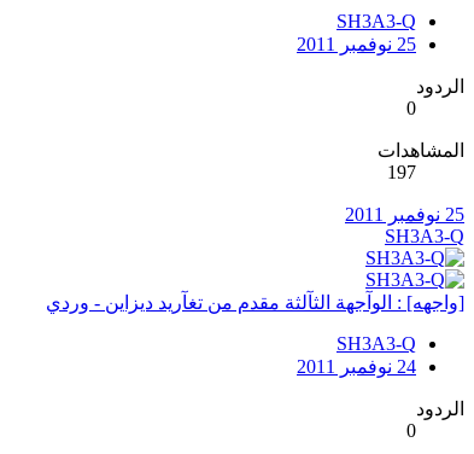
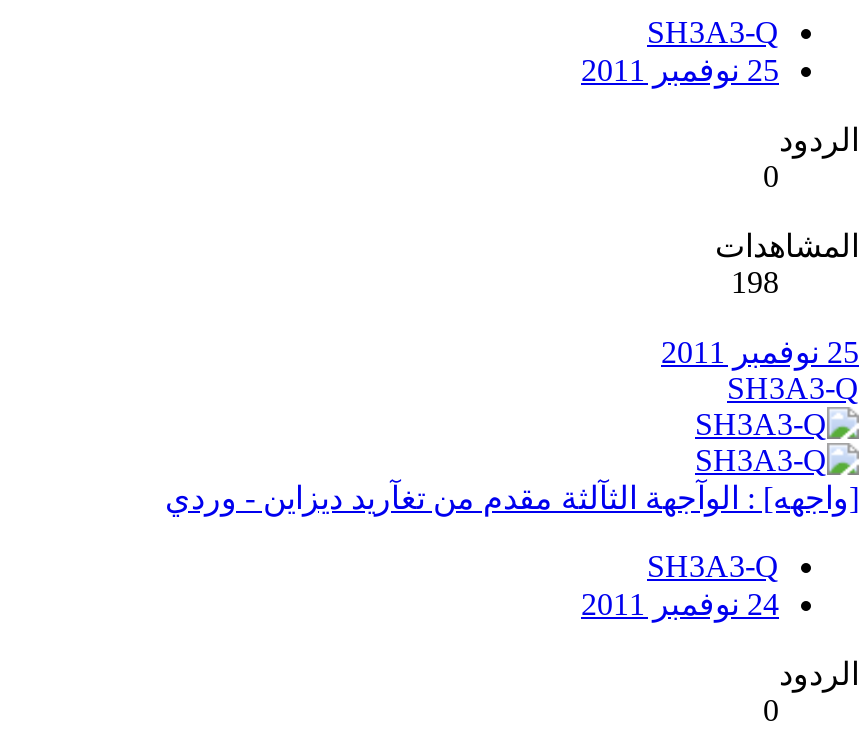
- 197
+ 198
